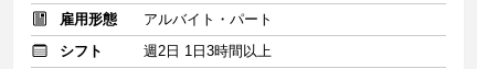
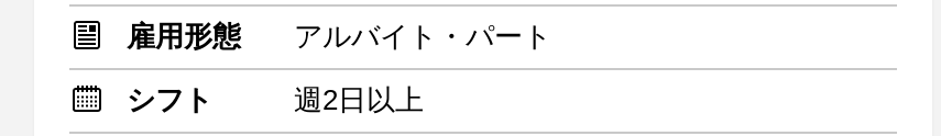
- 週2日 1日3時間以上
+ 週2日以上
